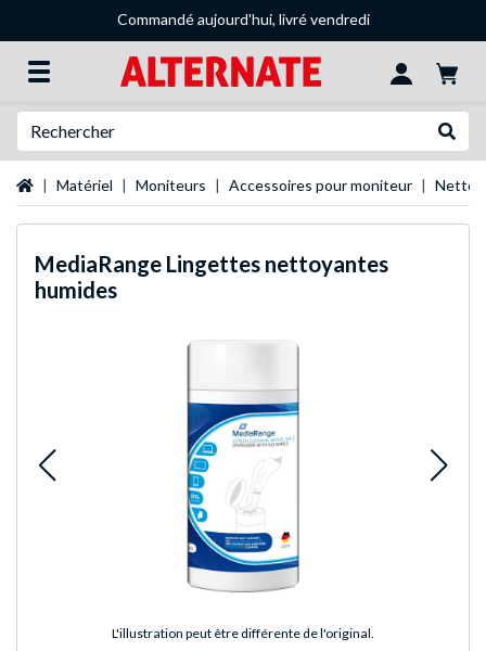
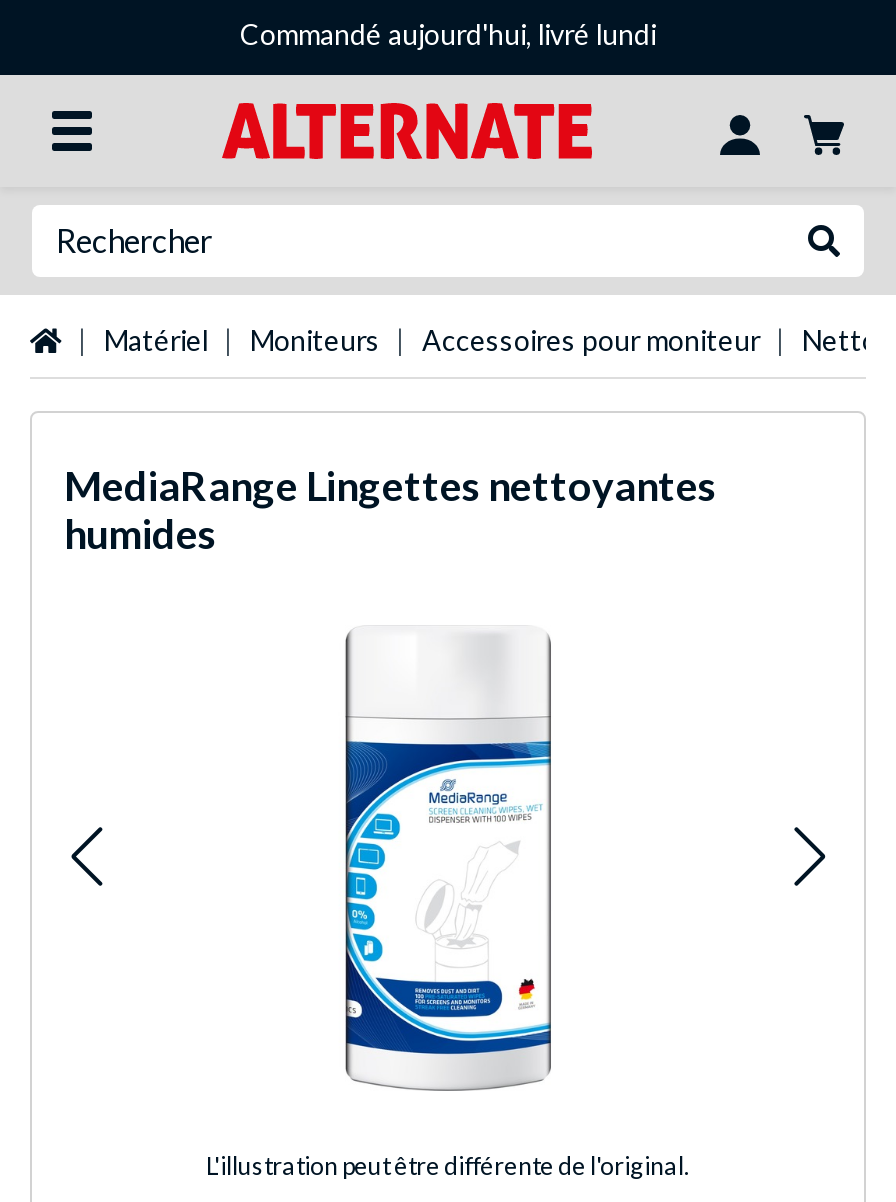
- Commandé aujourd'hui, livré vendredi
+ Commandé aujourd'hui, livré lundi
